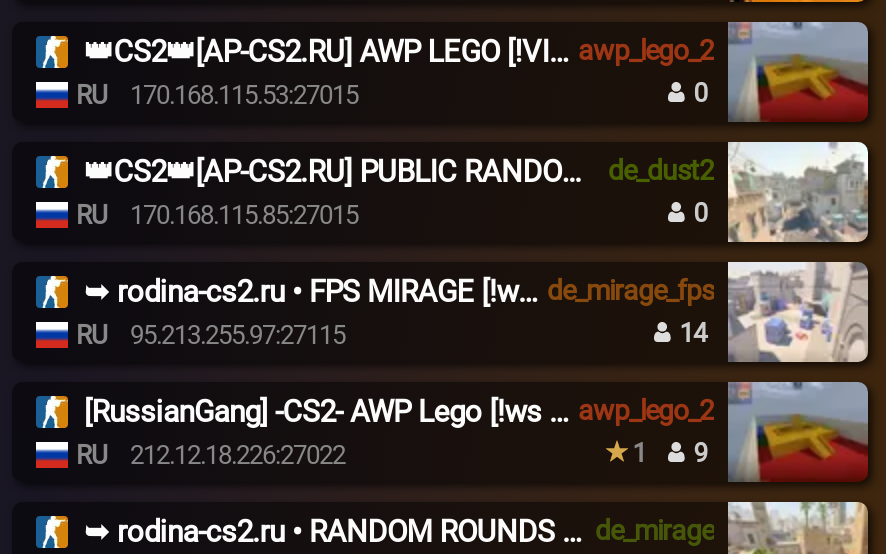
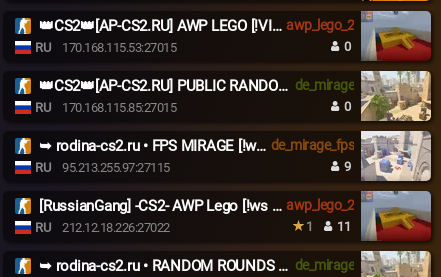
- [image]
- de_dust2
+ [image]
+ de_mirage

- 14
+ 9

- 1 9
+ 1 11
